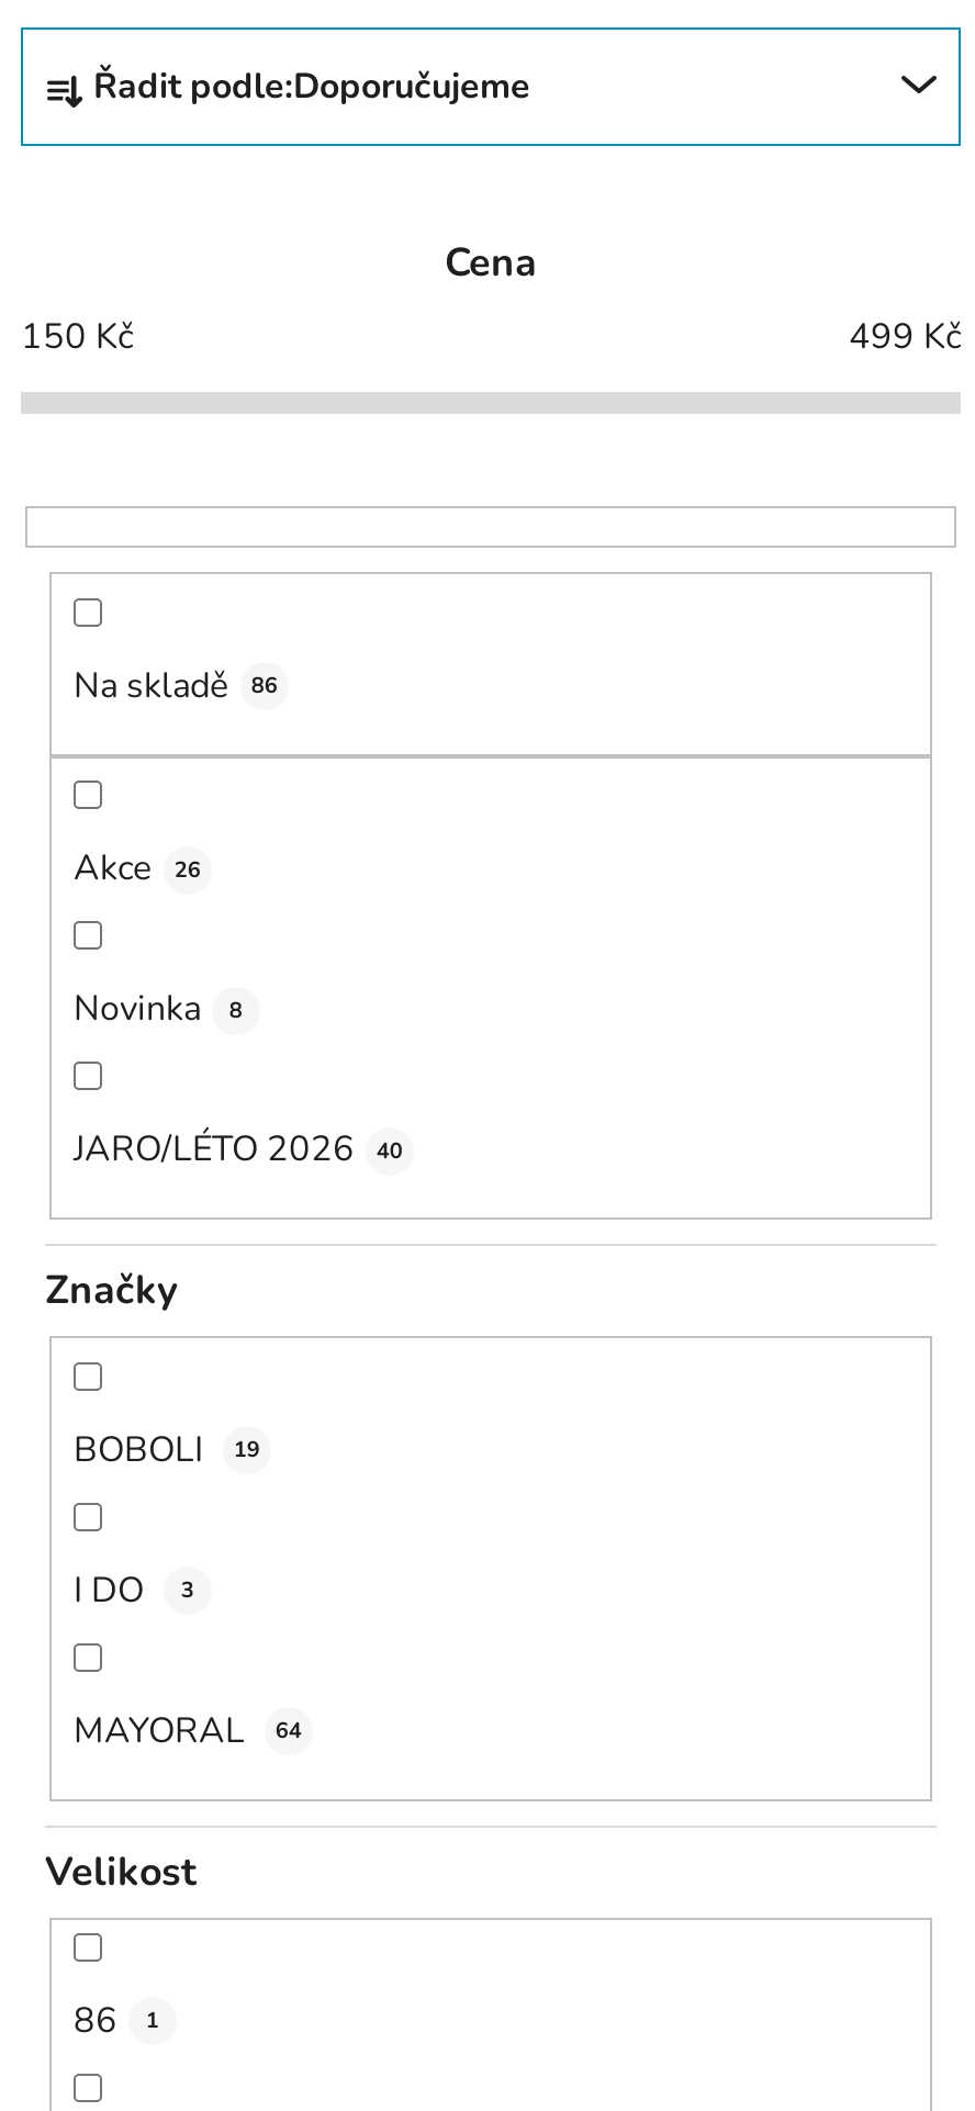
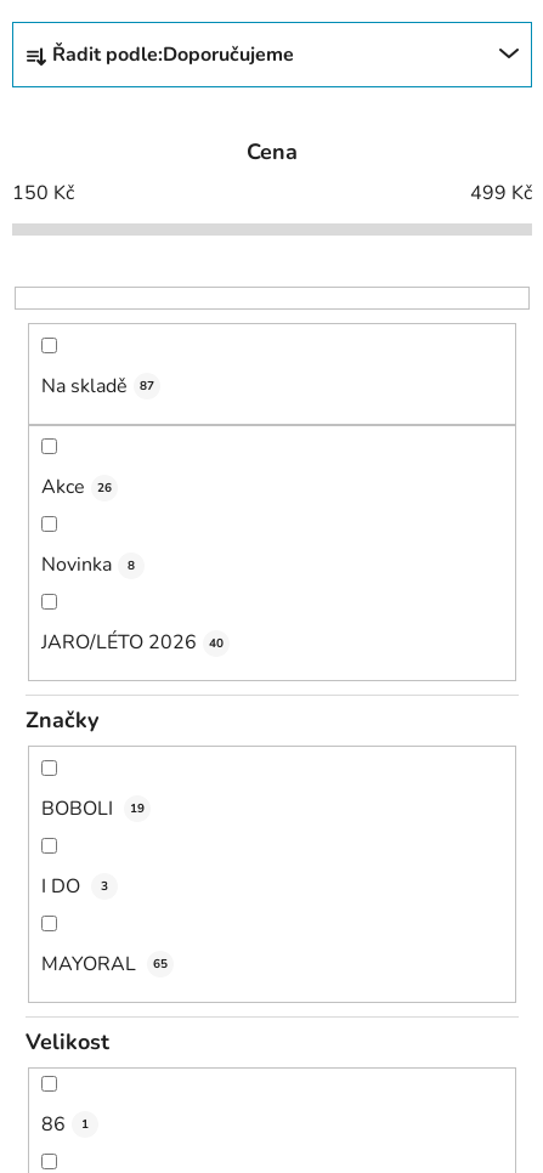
- 86
+ 87

- MAYORAL 64
+ MAYORAL 65
